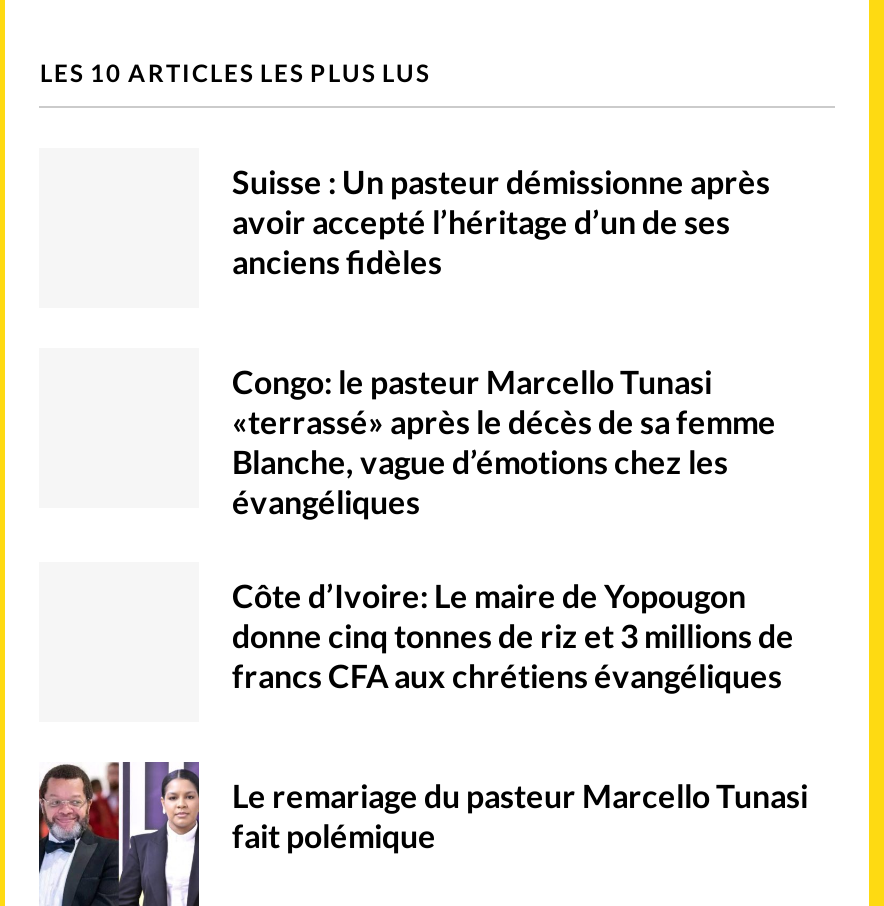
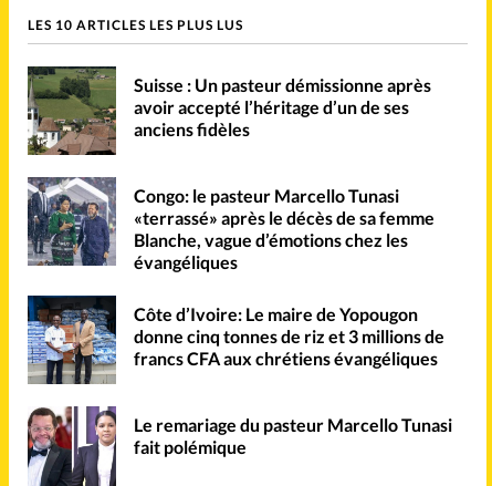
+ [image]

+ [image]

+ [image]
